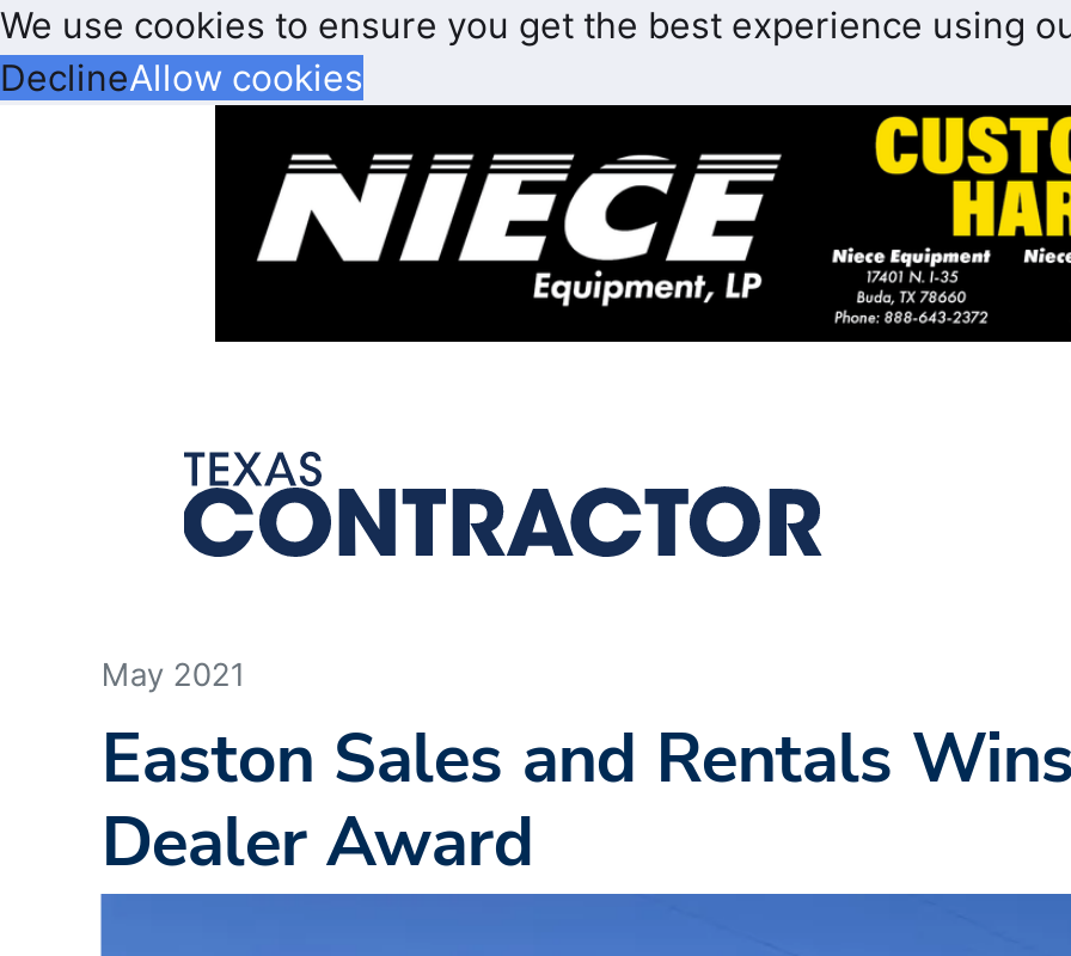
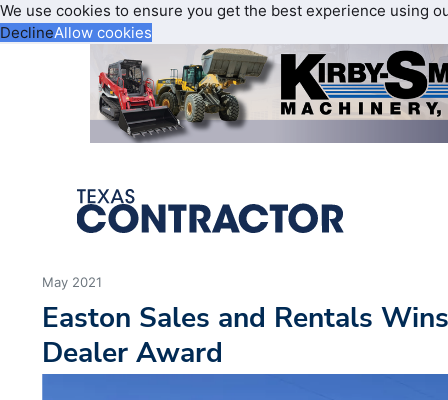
- [image]
+ [image]
